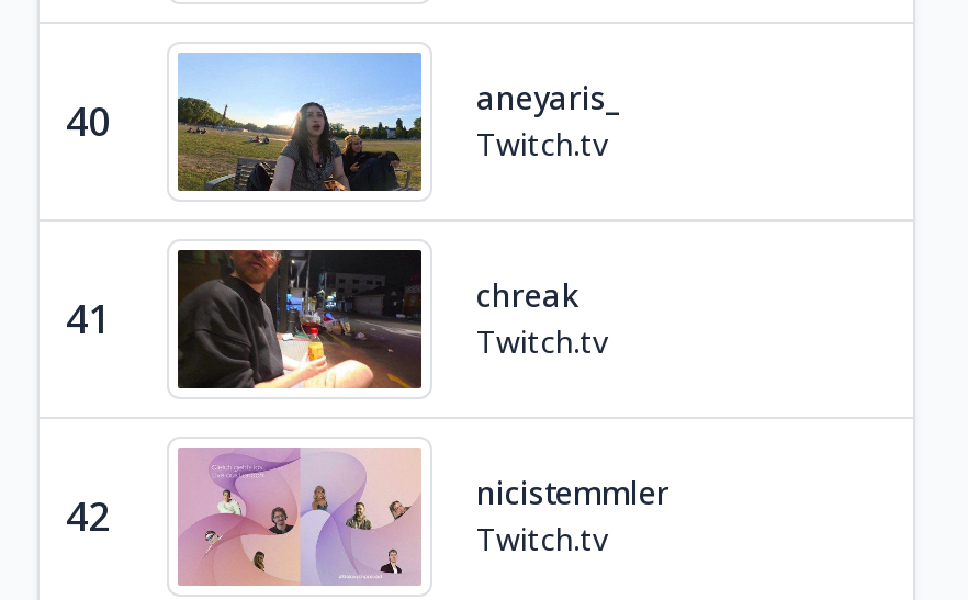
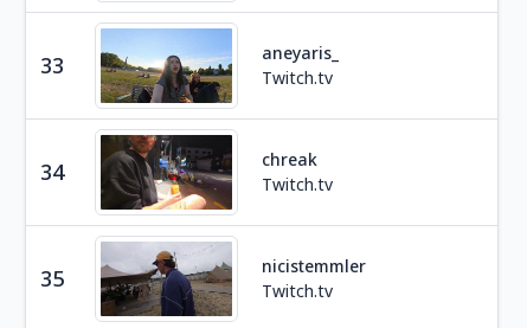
- 40
+ 33

- 41
+ 34

- [image]
- 42
+ [image]
+ 35
